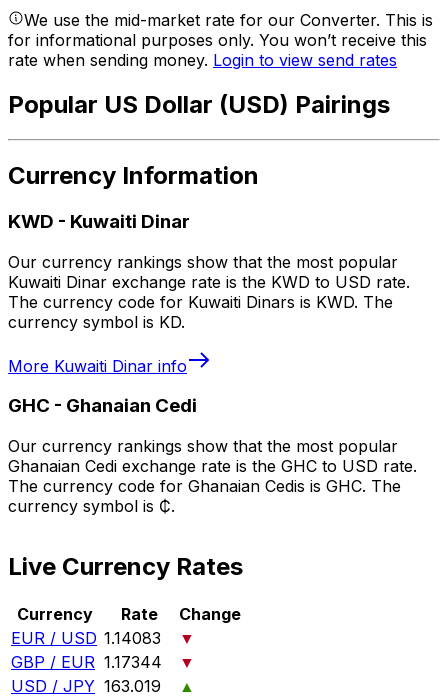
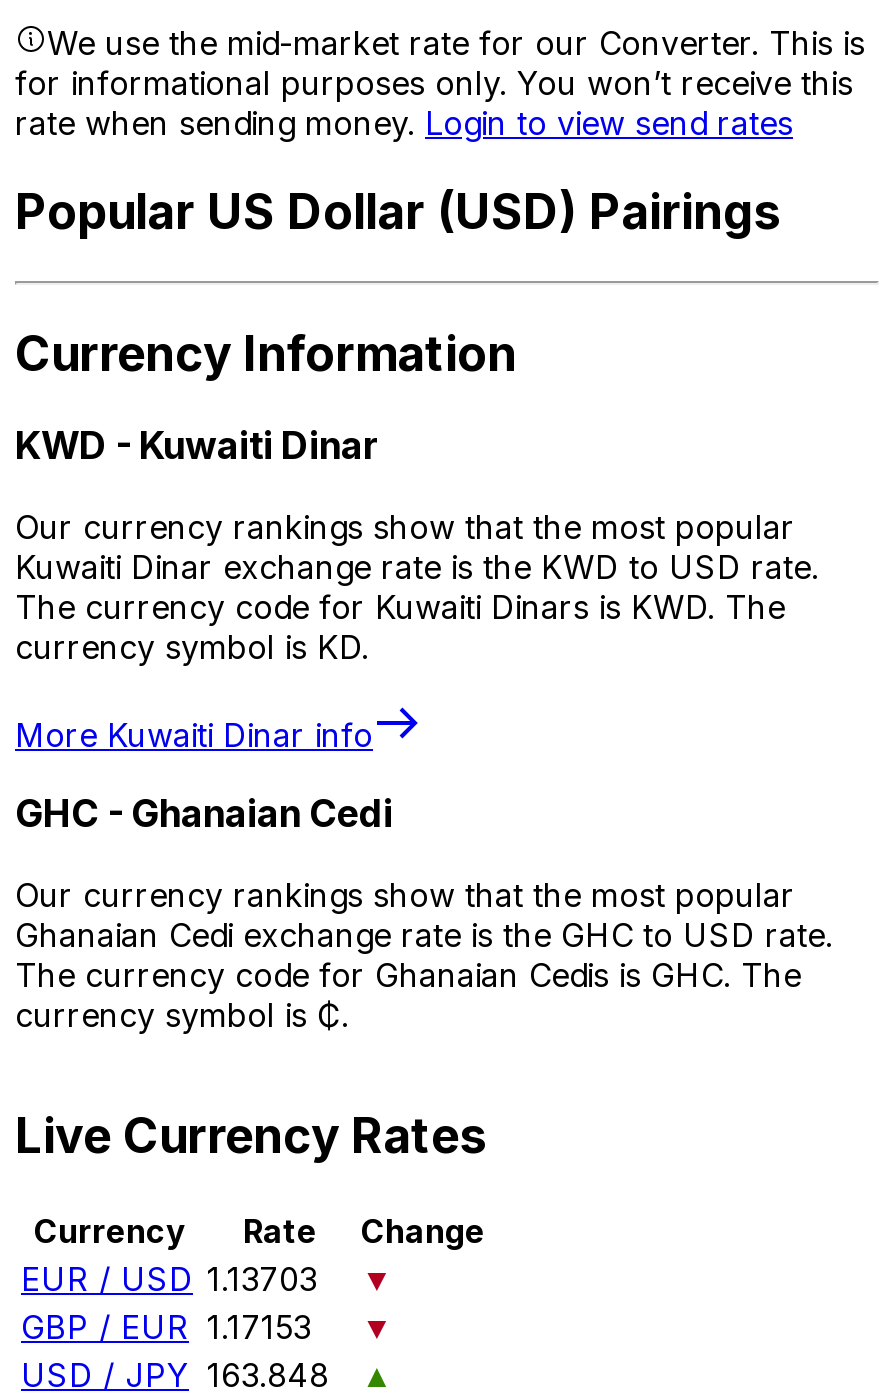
- EUR / USD 1.14083
+ EUR / USD 1.13703

- GBP / EUR 1.17344
+ GBP / EUR 1.17153

- USD / JPY 163.019
+ USD / JPY 163.848
